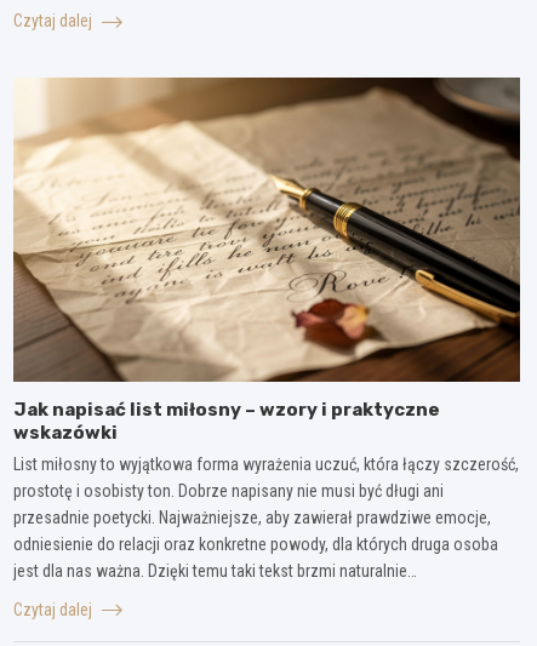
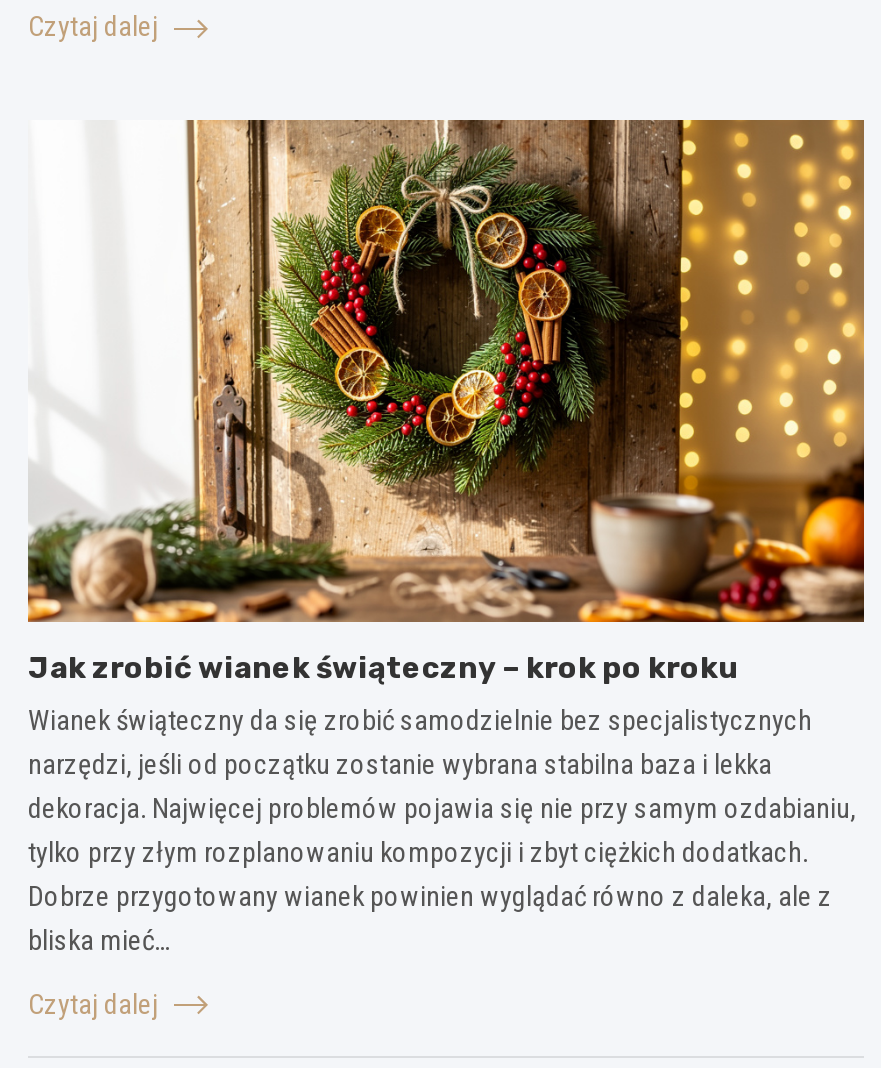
- [image]
- Jak napisać list miłosny – wzory i praktyczne
- wskazówki
+ [image]
+ Jak zrobić wianek świąteczny – krok po kroku

- List miłosny to wyjątkowa forma wyrażenia uczuć, która łączy szczerość,
- prostotę i osobisty ton. Dobrze napisany nie musi być długi ani
- przesadnie poetycki. Najważniejsze, aby zawierał prawdziwe emocje,
- odniesienie do relacji oraz konkretne powody, dla których druga osoba
- jest dla nas ważna. Dzięki temu taki tekst brzmi naturalnie…
+ Wianek świąteczny da się zrobić samodzielnie bez specjalistycznych
+ narzędzi, jeśli od początku zostanie wybrana stabilna baza i lekka
+ dekoracja. Najwięcej problemów pojawia się nie przy samym ozdabianiu,
+ tylko przy złym rozplanowaniu kompozycji i zbyt ciężkich dodatkach.
+ Dobrze przygotowany wianek powinien wyglądać równo z daleka, ale z
+ bliska mieć…
